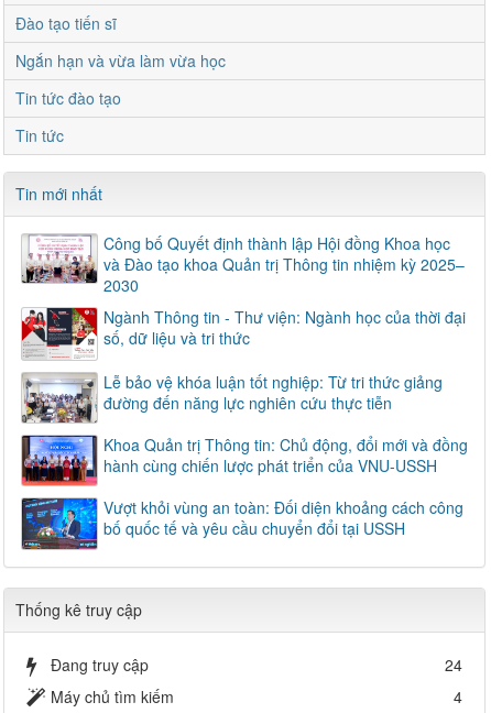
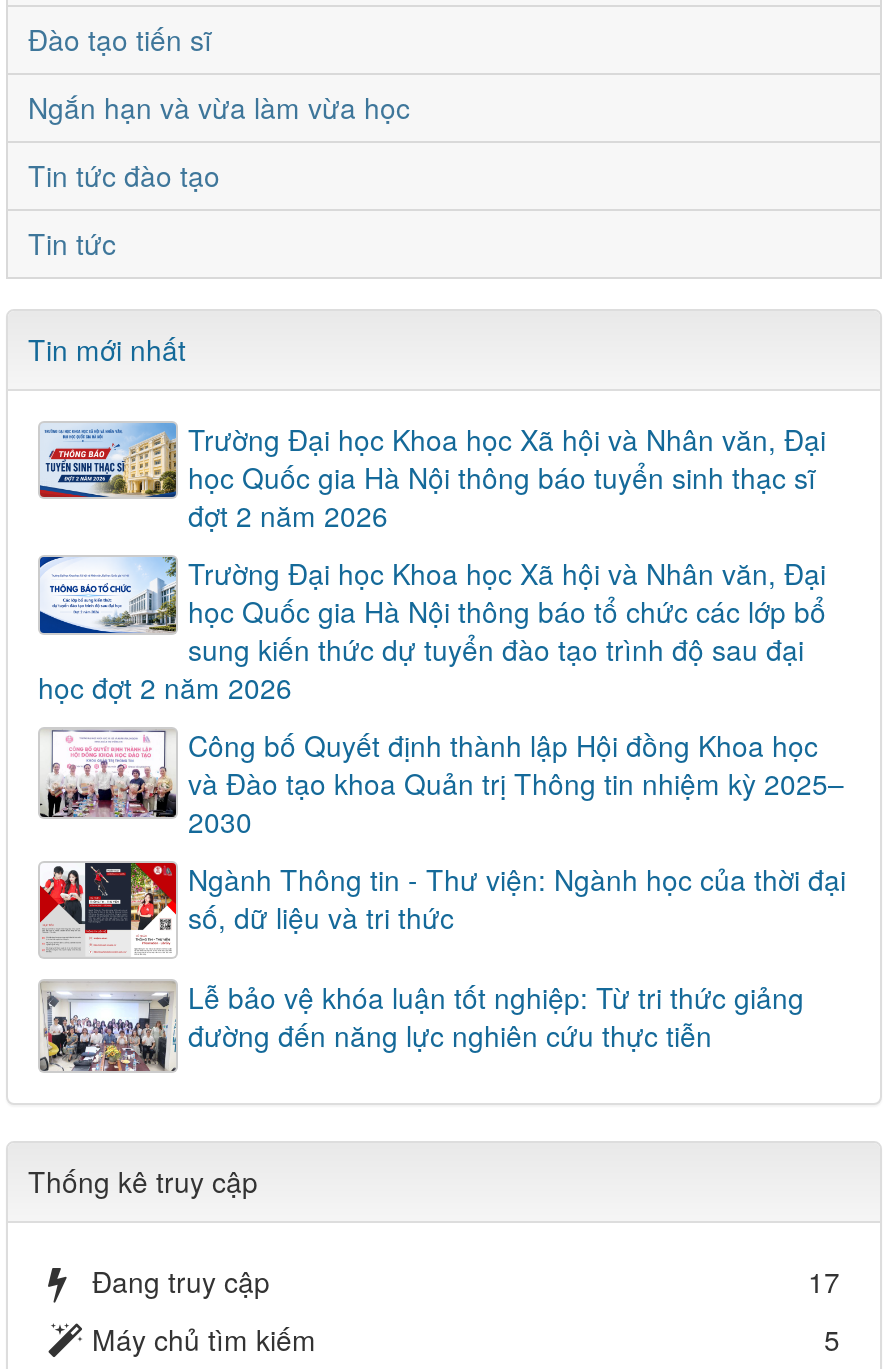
+ [image]
+ Trường Đại học Khoa học Xã hội và Nhân văn, Đại
+ học Quốc gia Hà Nội thông báo tuyển sinh thạc sĩ
+ đợt 2 năm 2026
+ Trường Đại học Khoa học Xã hội và Nhân văn, Đại
+ học Quốc gia Hà Nội thông báo tổ chức các lớp bổ
+ sung kiến thức dự tuyển đào tạo trình độ sau đại
+ học đợt 2 năm 2026

+ [image]

moved down: [image] | Công bố Quyết định thành lập Hội đồng Khoa học | và Đào tạo khoa Quản trị Thông tin nhiệm kỳ 2025– | 2030 | Ngành Thông tin - Thư viện: Ngành học của thời đại | số, dữ liệu và tri thức | Lễ bảo vệ khóa luận tốt nghiệp: Từ tri thức giảng | đường đến năng lực nghiên cứu thực tiễn

- [image]
- Khoa Quản trị Thông tin: Chủ động, đổi mới và đồng
- hành cùng chiến lược phát triển của VNU-USSH
- Vượt khỏi vùng an toàn: Đối diện khoảng cách công
- bố quốc tế và yêu cầu chuyển đổi tại USSH

- [image]

- 24
+ 17

- 4
+ 5
